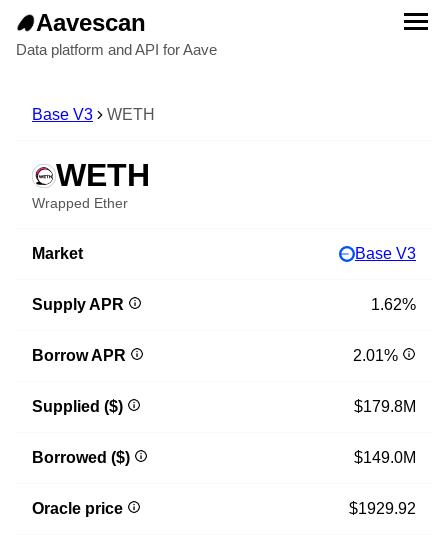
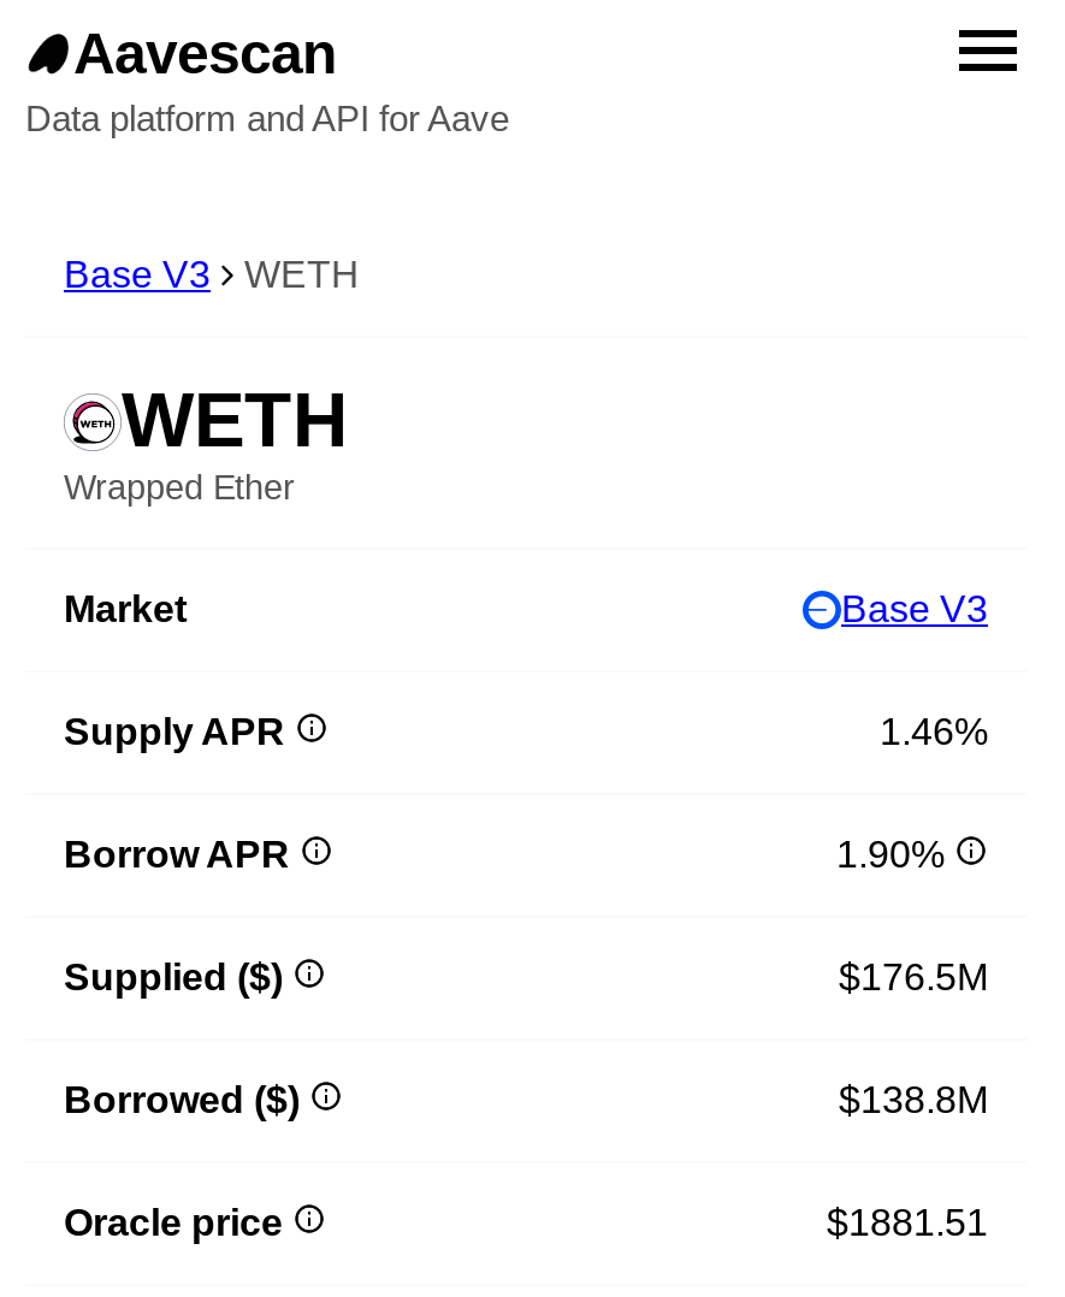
- 1.62%
+ 1.46%

- 2.01%
+ 1.90%

- $179.8M
+ $176.5M

- $149.0M
+ $138.8M

- $1929.92
+ $1881.51
